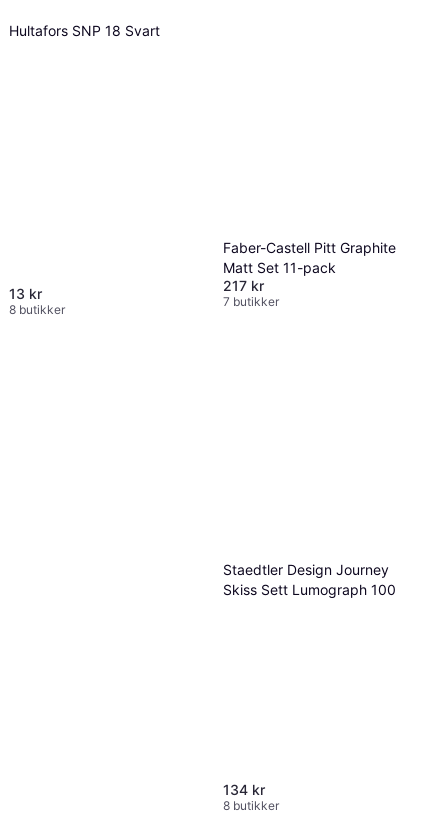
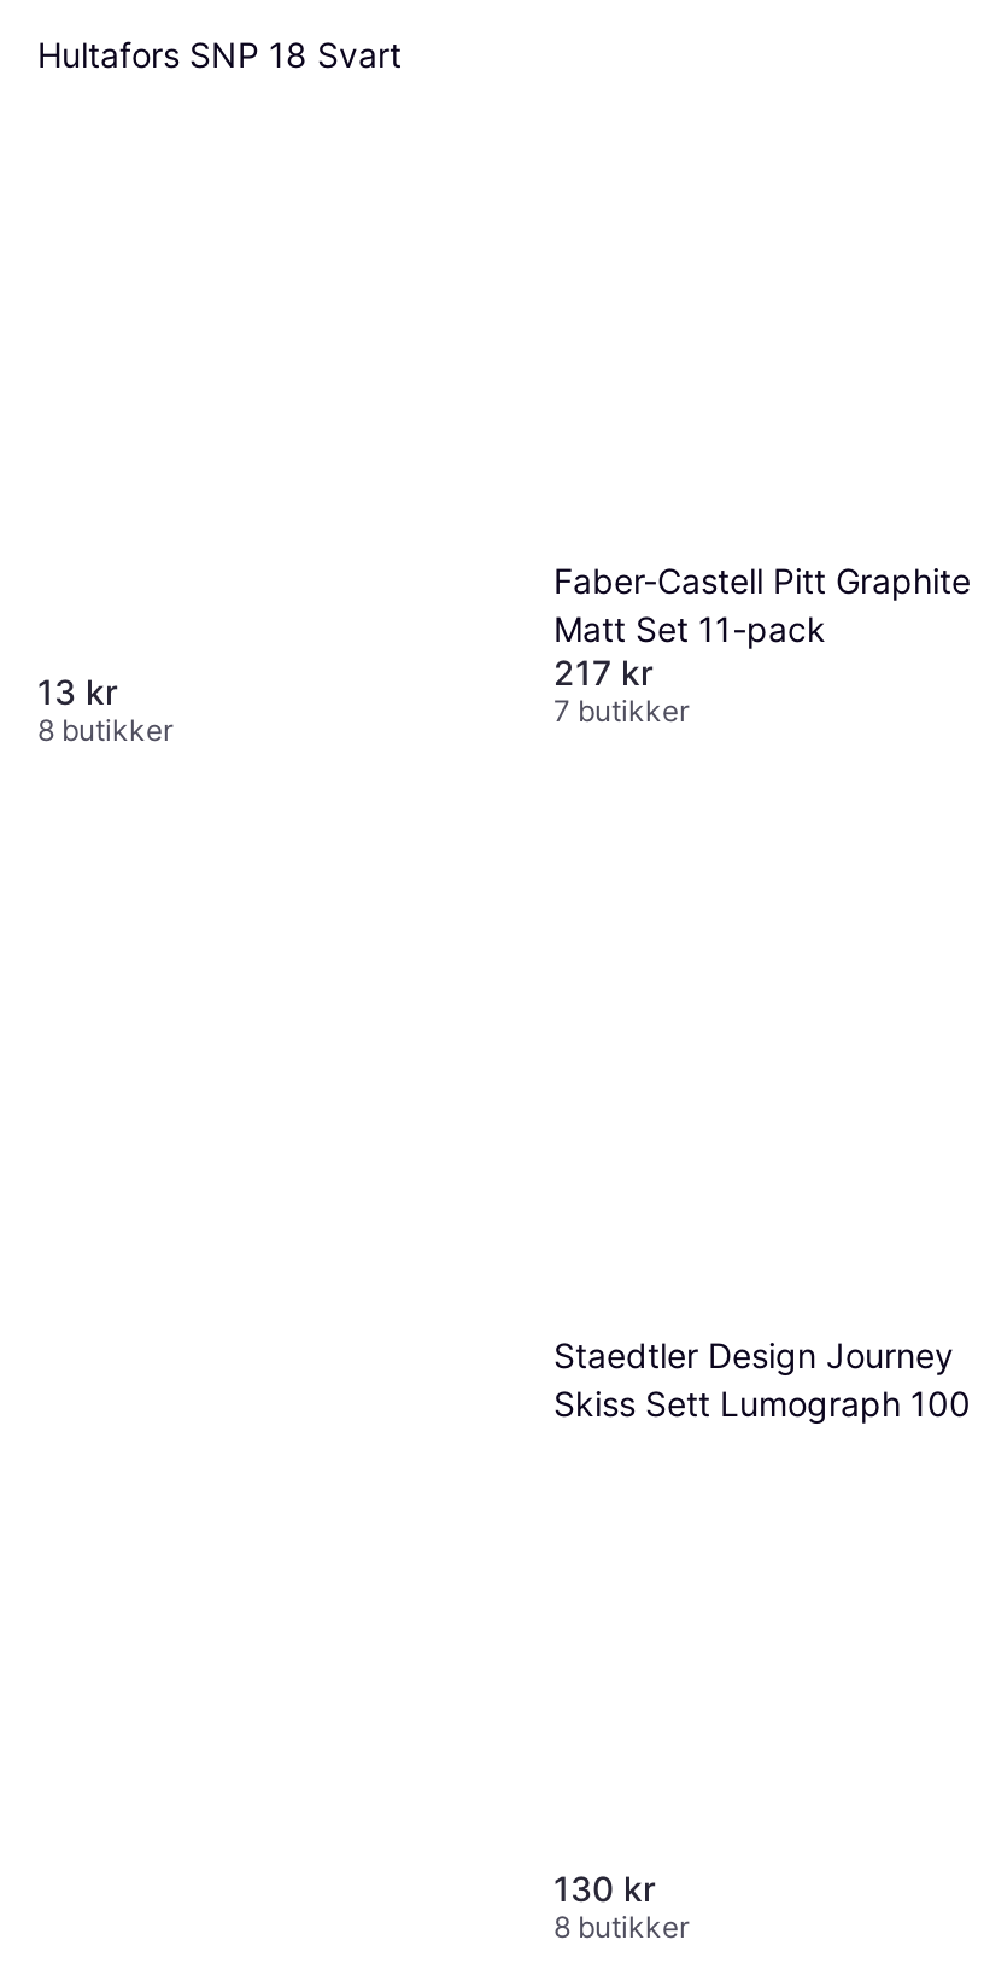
- 134 kr
+ 130 kr
